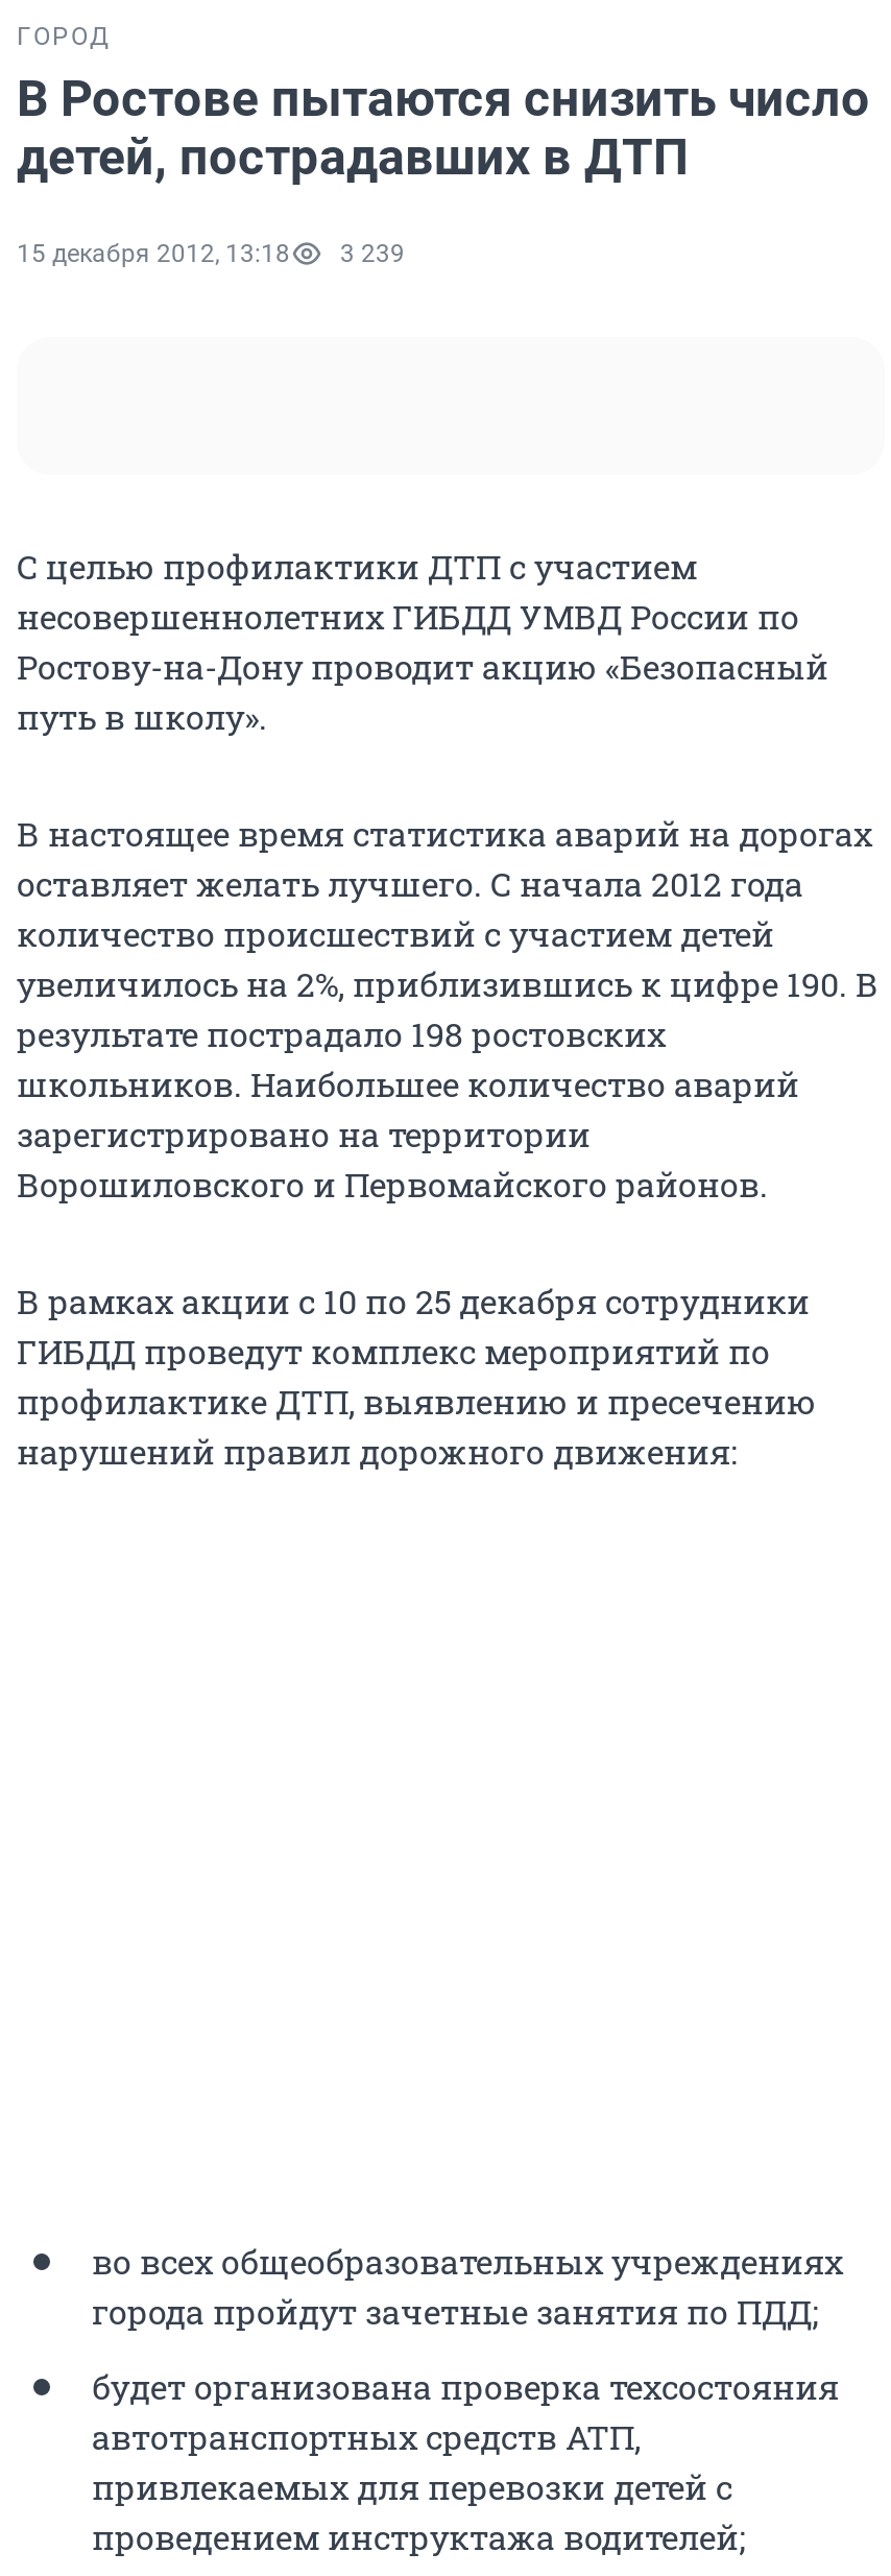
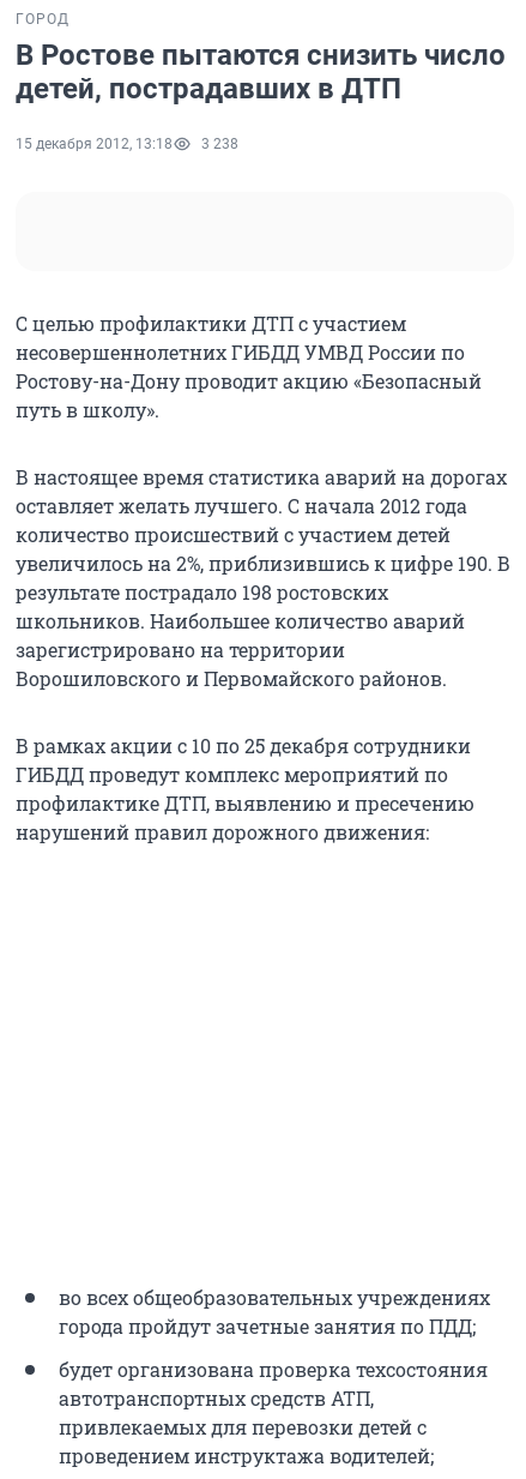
- 15 декабря 2012, 13:18 3 239
+ 15 декабря 2012, 13:18 3 238
